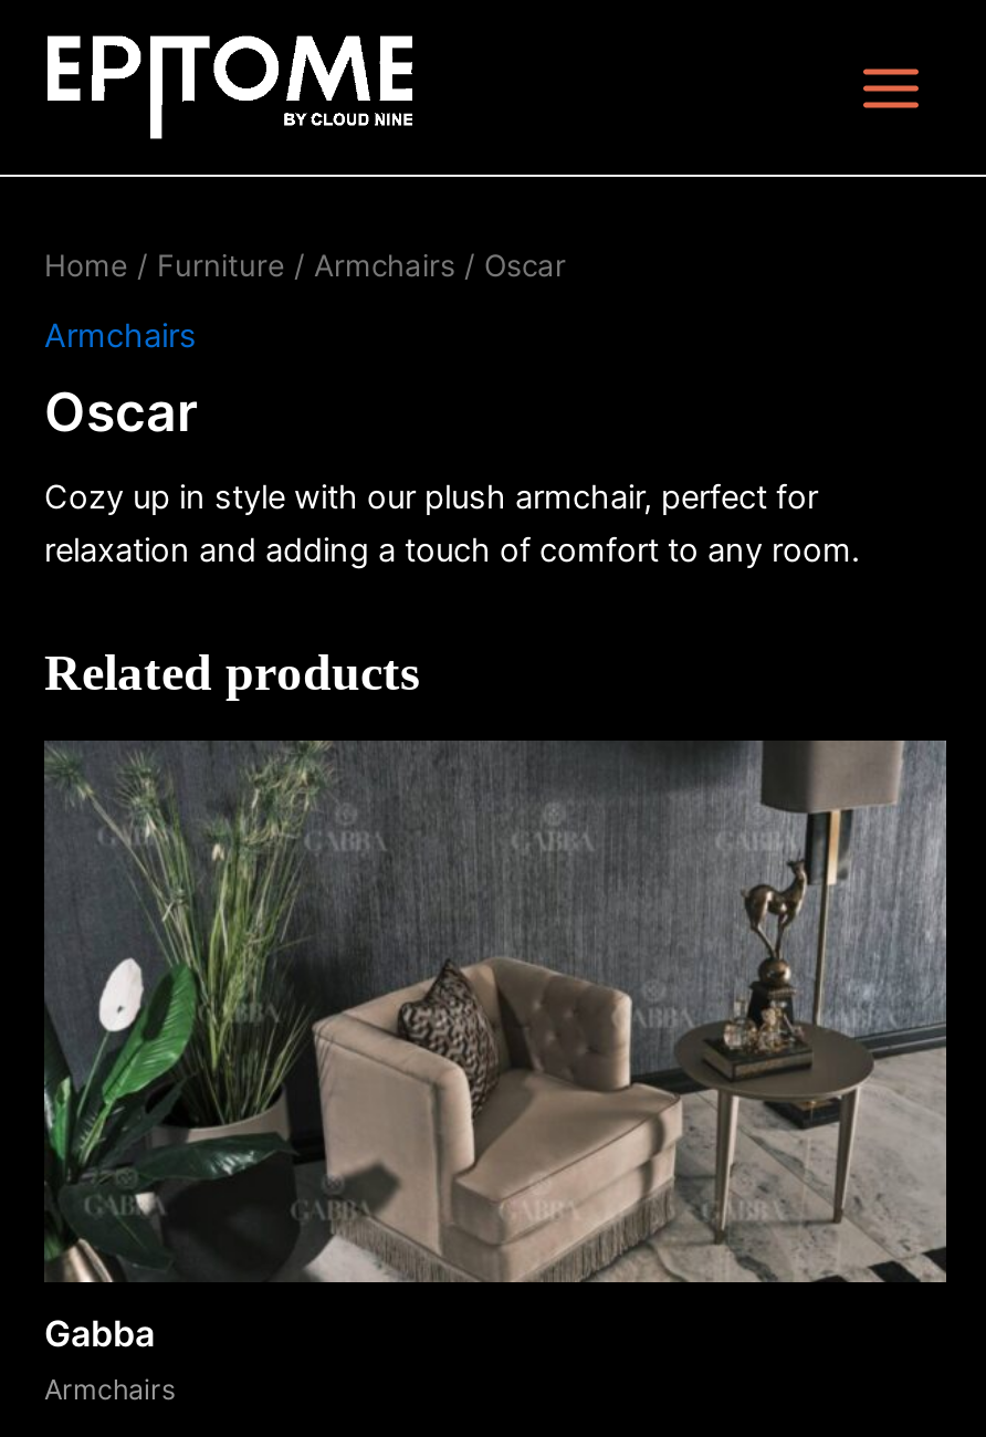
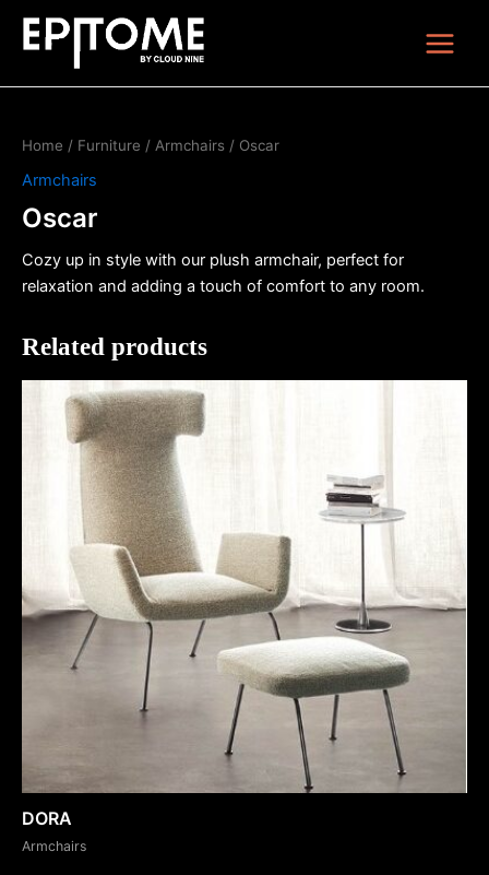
- [image]
- Gabba
+ [image]
+ DORA
